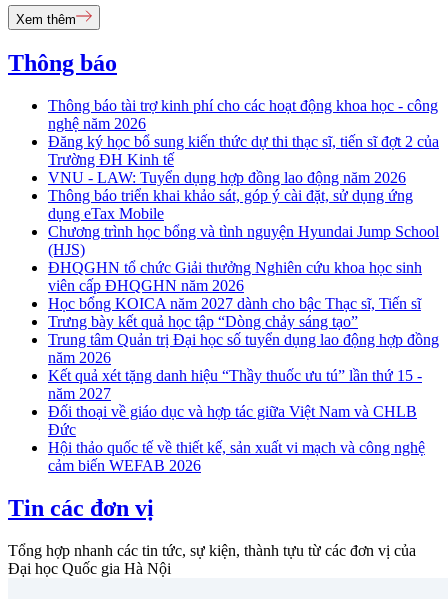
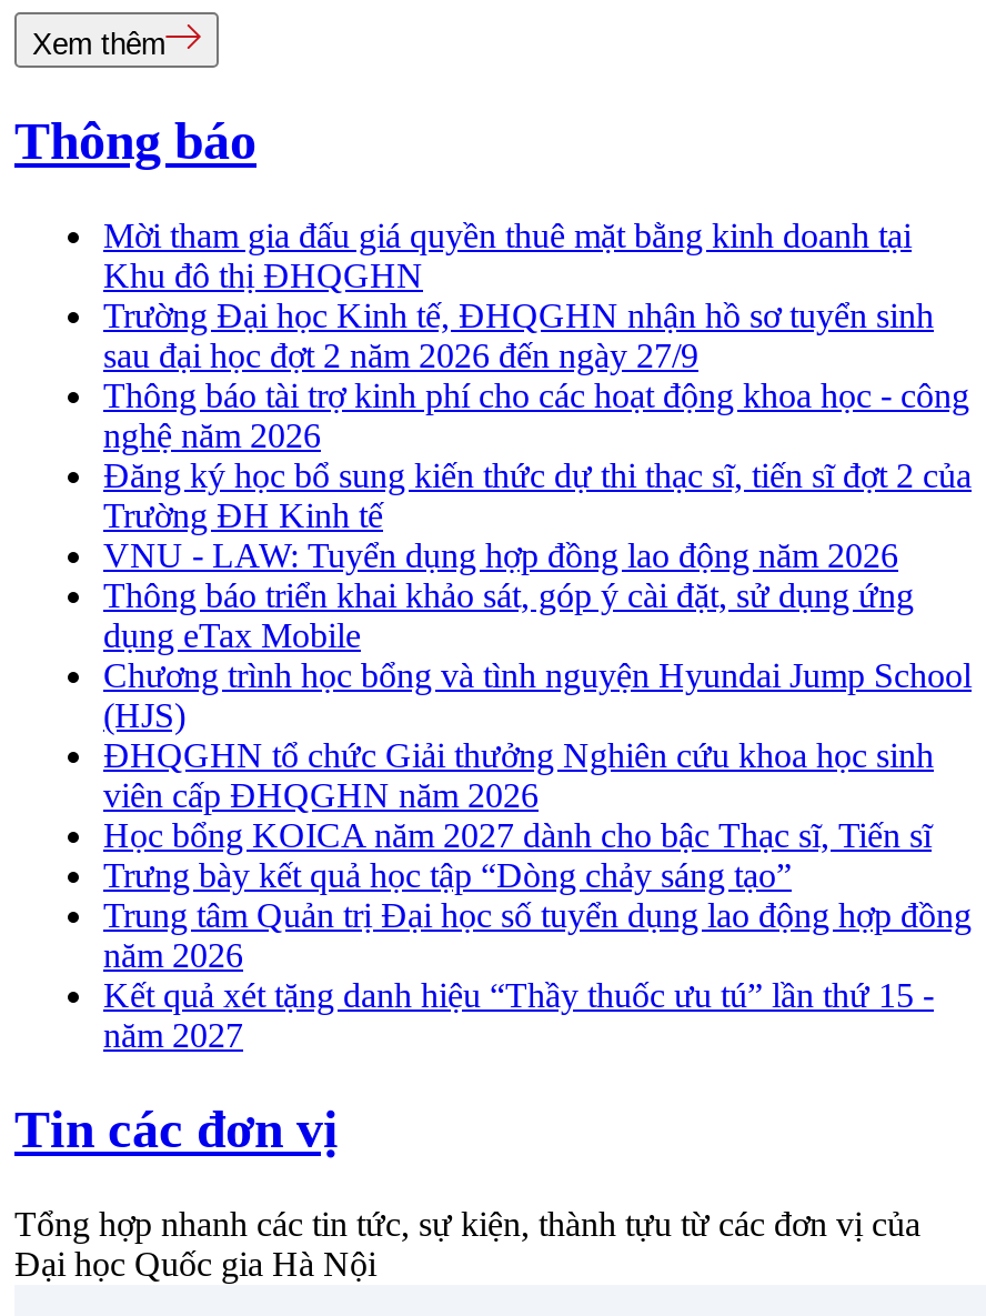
+ Mời tham gia đấu giá quyền thuê mặt bằng kinh doanh tại
+ Khu đô thị ĐHQGHN
+ Trường Đại học Kinh tế, ĐHQGHN nhận hồ sơ tuyển sinh
+ sau đại học đợt 2 năm 2026 đến ngày 27/9

moved down: Thông báo tài trợ kinh phí cho các hoạt động khoa học - công | nghệ năm 2026 | Đăng ký học bổ sung kiến thức dự thi thạc sĩ, tiến sĩ đợt 2 của | ... | Kết quả xét tặng danh hiệu “Thầy thuốc ưu tú” lần thứ 15 - | năm 2027

- Đối thoại về giáo dục và hợp tác giữa Việt Nam và CHLB
- Đức
- Hội thảo quốc tế về thiết kế, sản xuất vi mạch và công nghệ
- cảm biến WEFAB 2026
